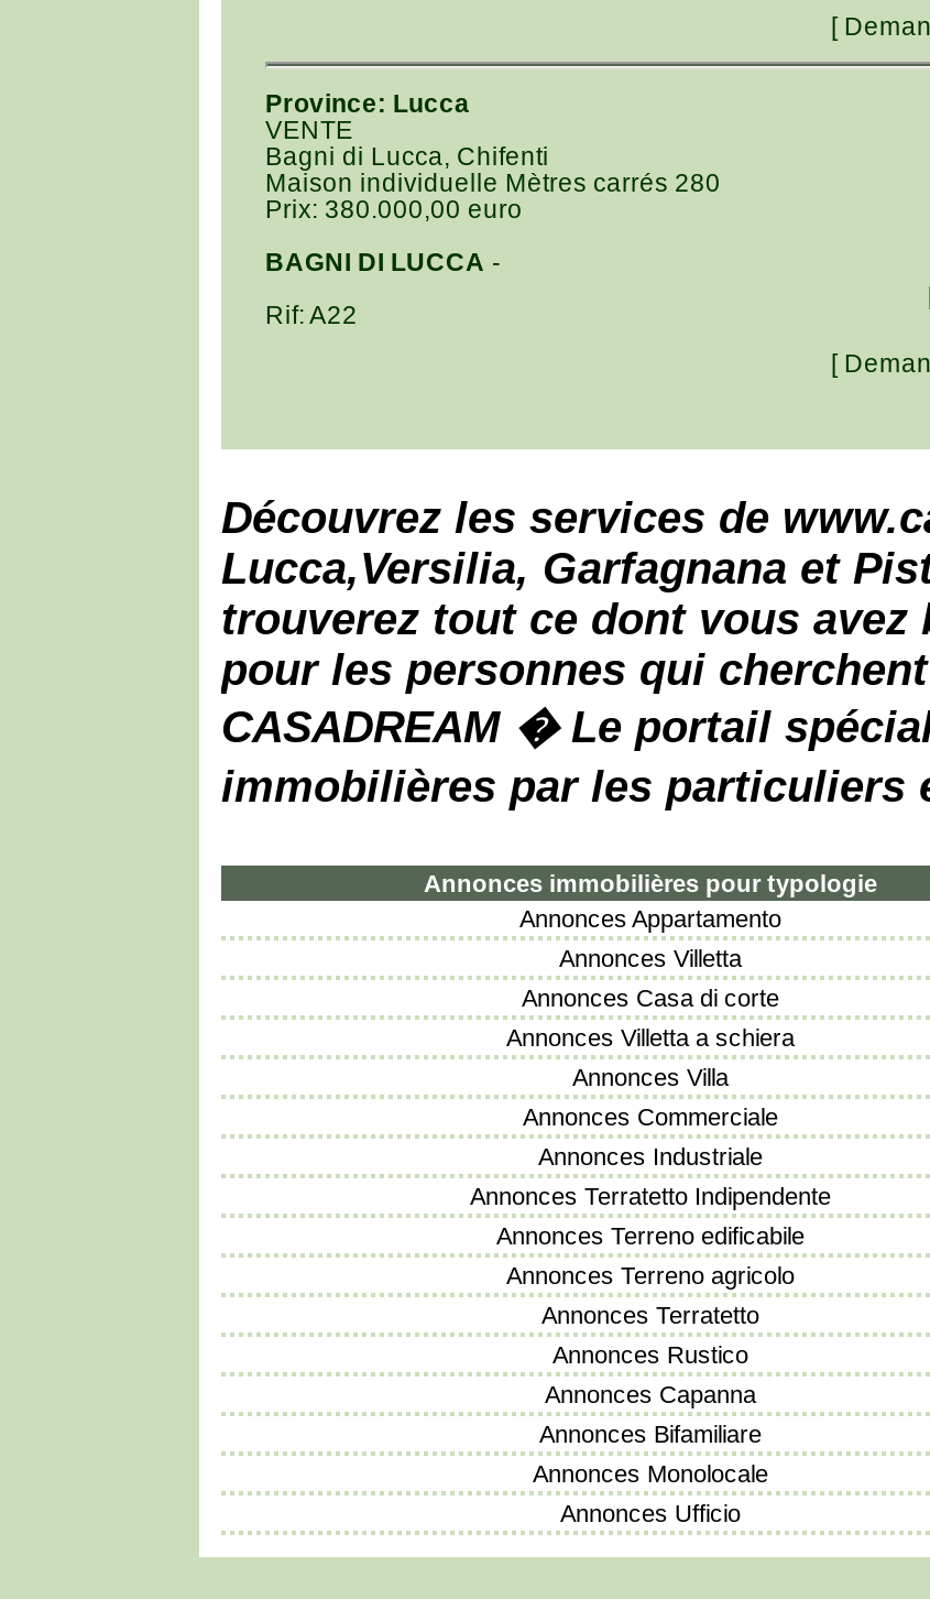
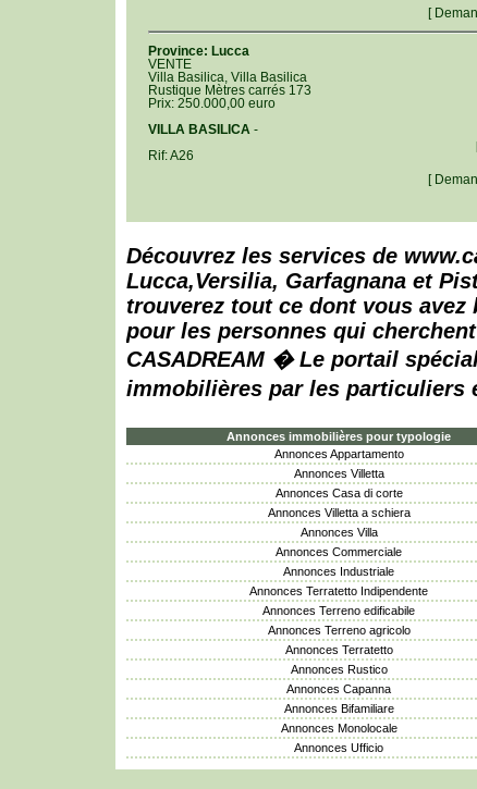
- Bagni di Lucca, Chifenti
- Maison individuelle Mètres carrés 280
- Prix: 380.000,00 euro
+ Villa Basilica, Villa Basilica
+ Rustique Mètres carrés 173
+ Prix: 250.000,00 euro

- BAGNI DI LUCCA -
+ VILLA BASILICA -

- Rif: A22
+ Rif: A26
